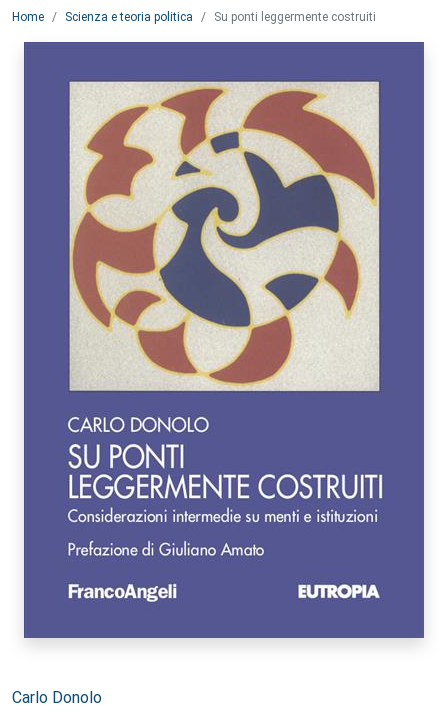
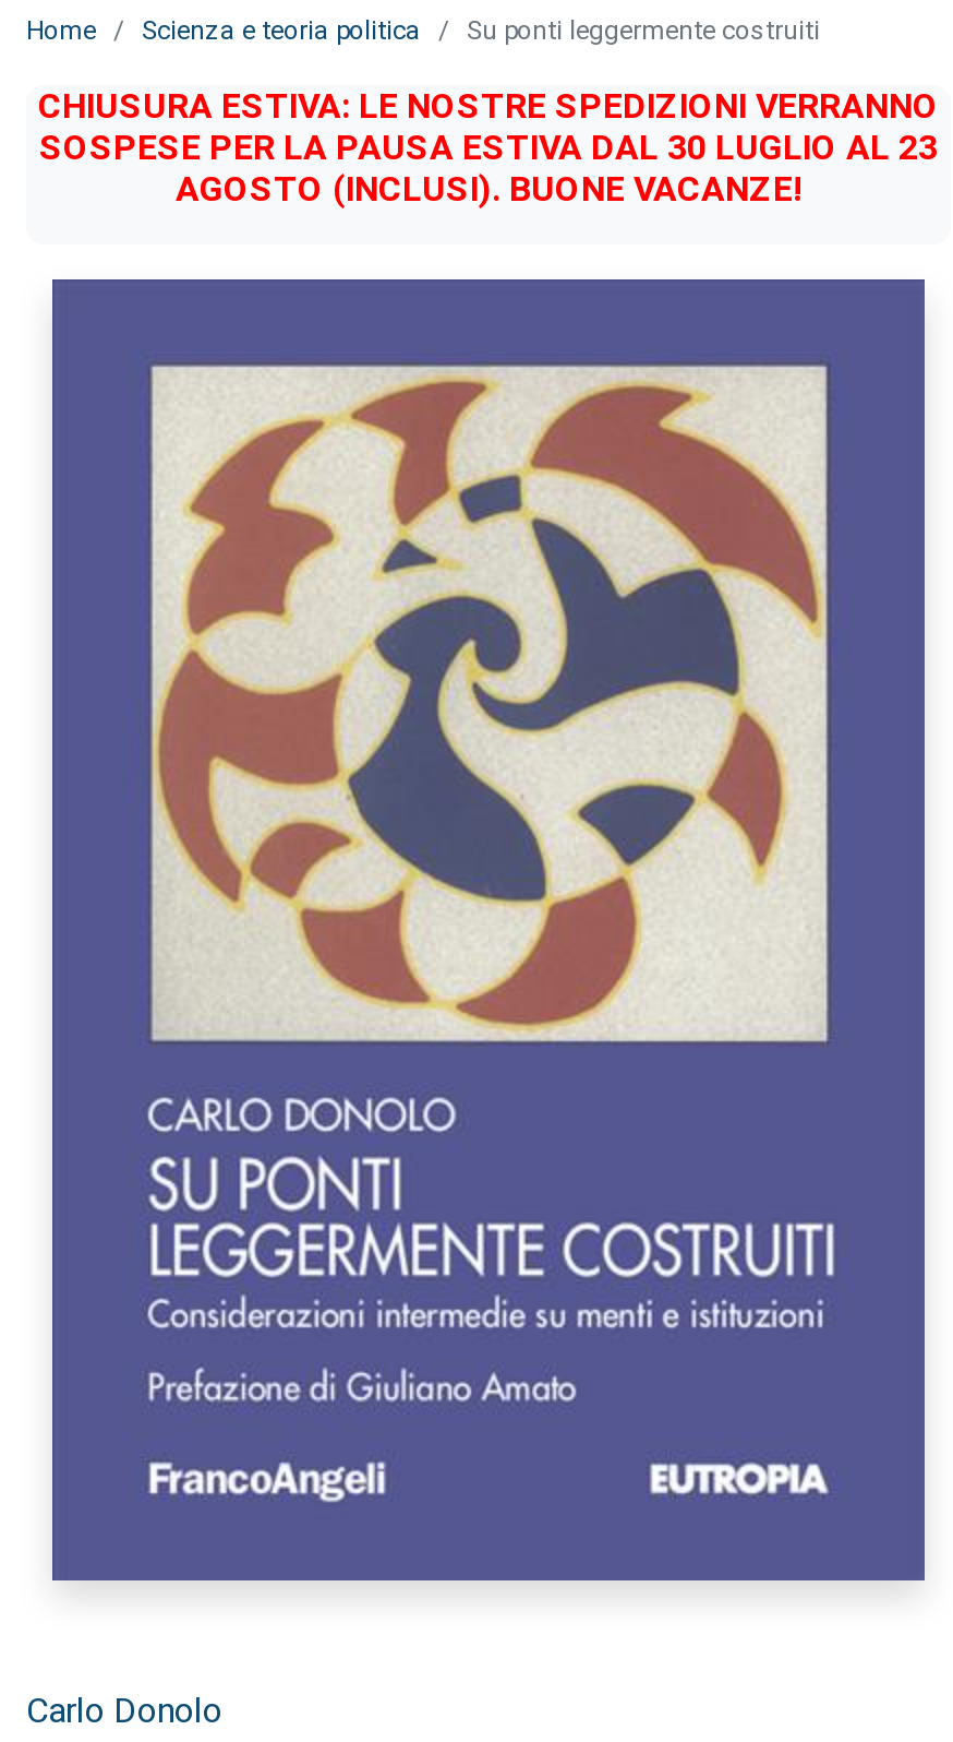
+ CHIUSURA ESTIVA: LE NOSTRE SPEDIZIONI VERRANNO
+ SOSPESE PER LA PAUSA ESTIVA DAL 30 LUGLIO AL 23
+ AGOSTO (INCLUSI). BUONE VACANZE!
